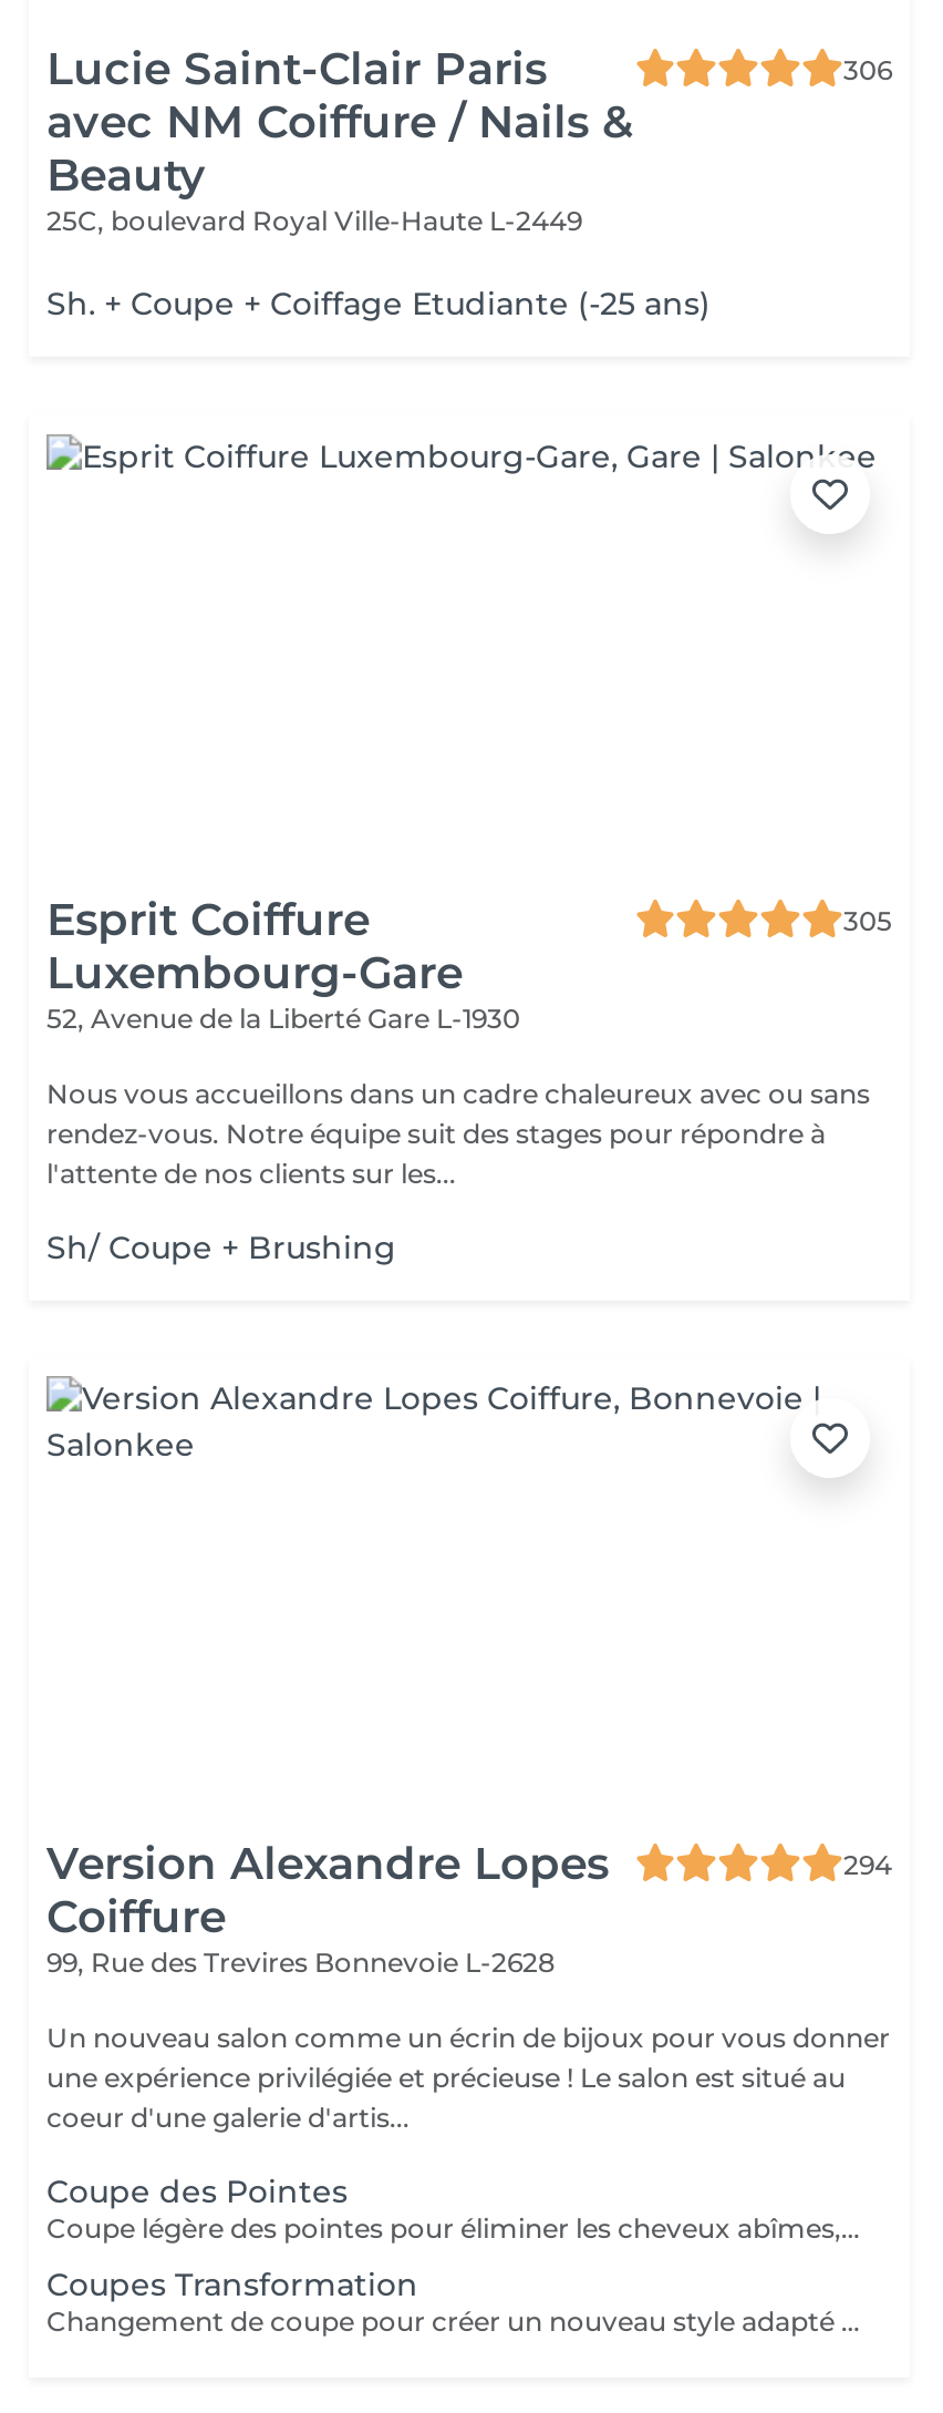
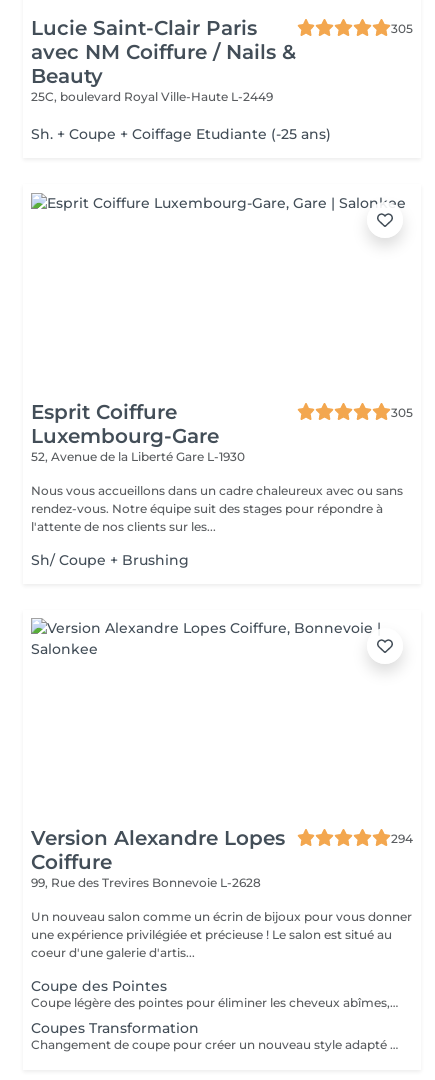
- 306
+ 305
